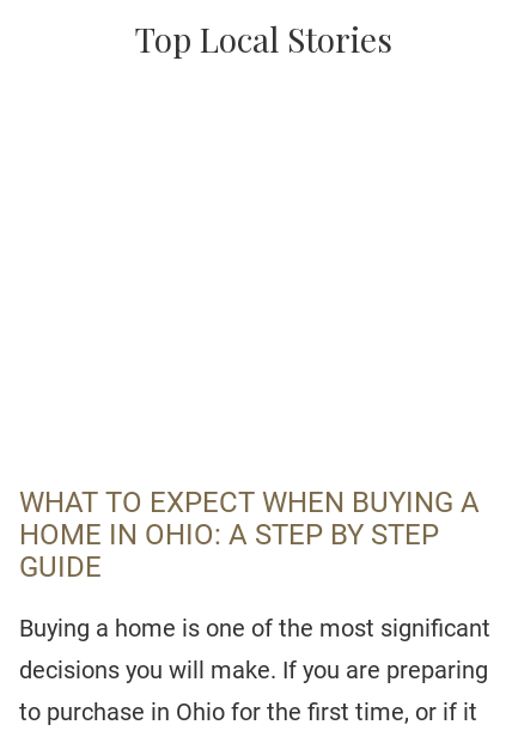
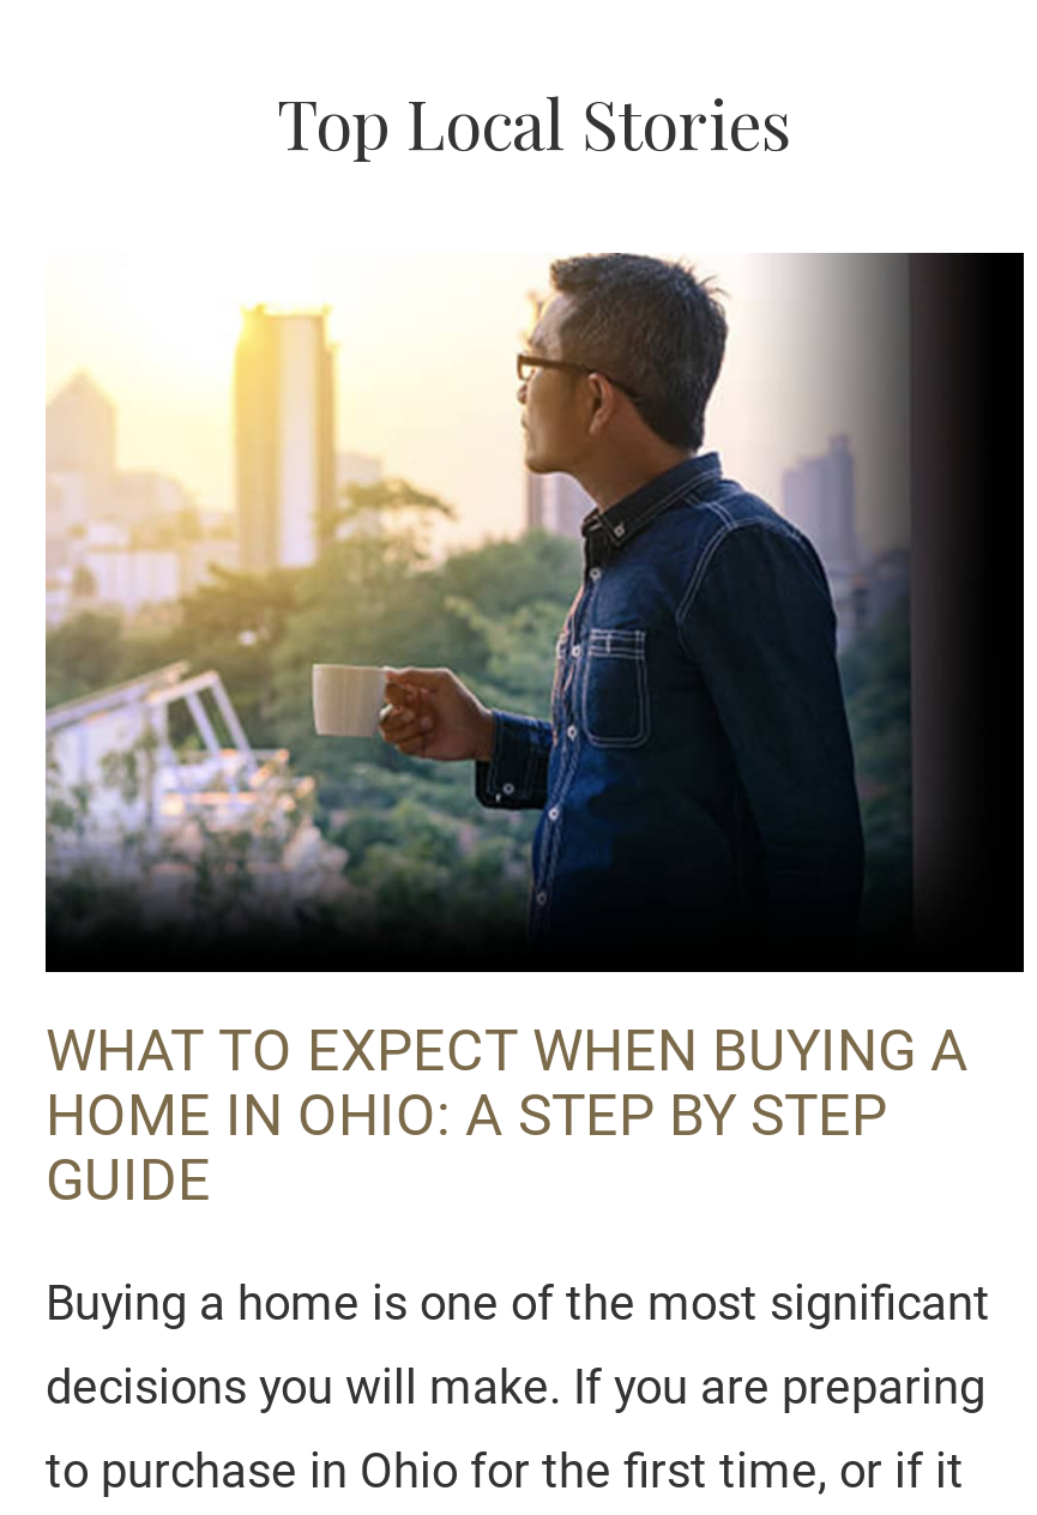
+ [image]
